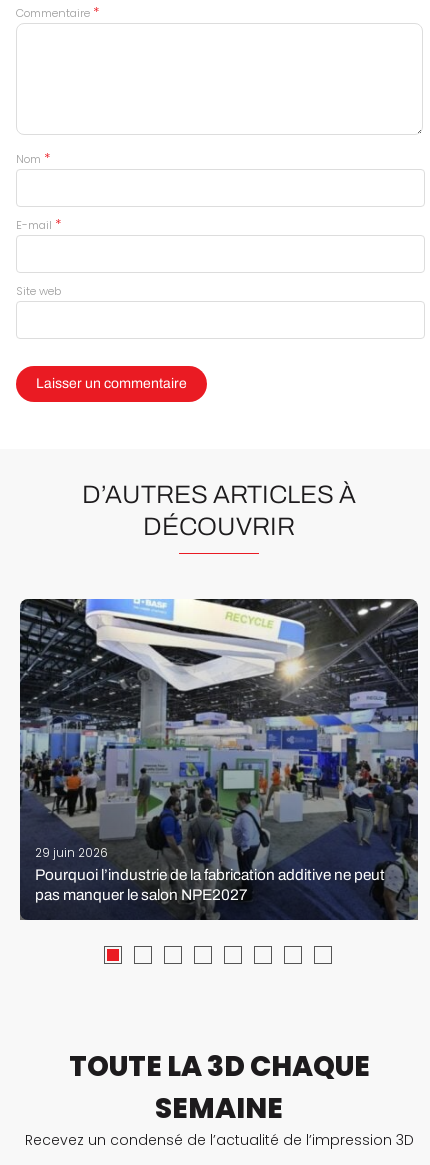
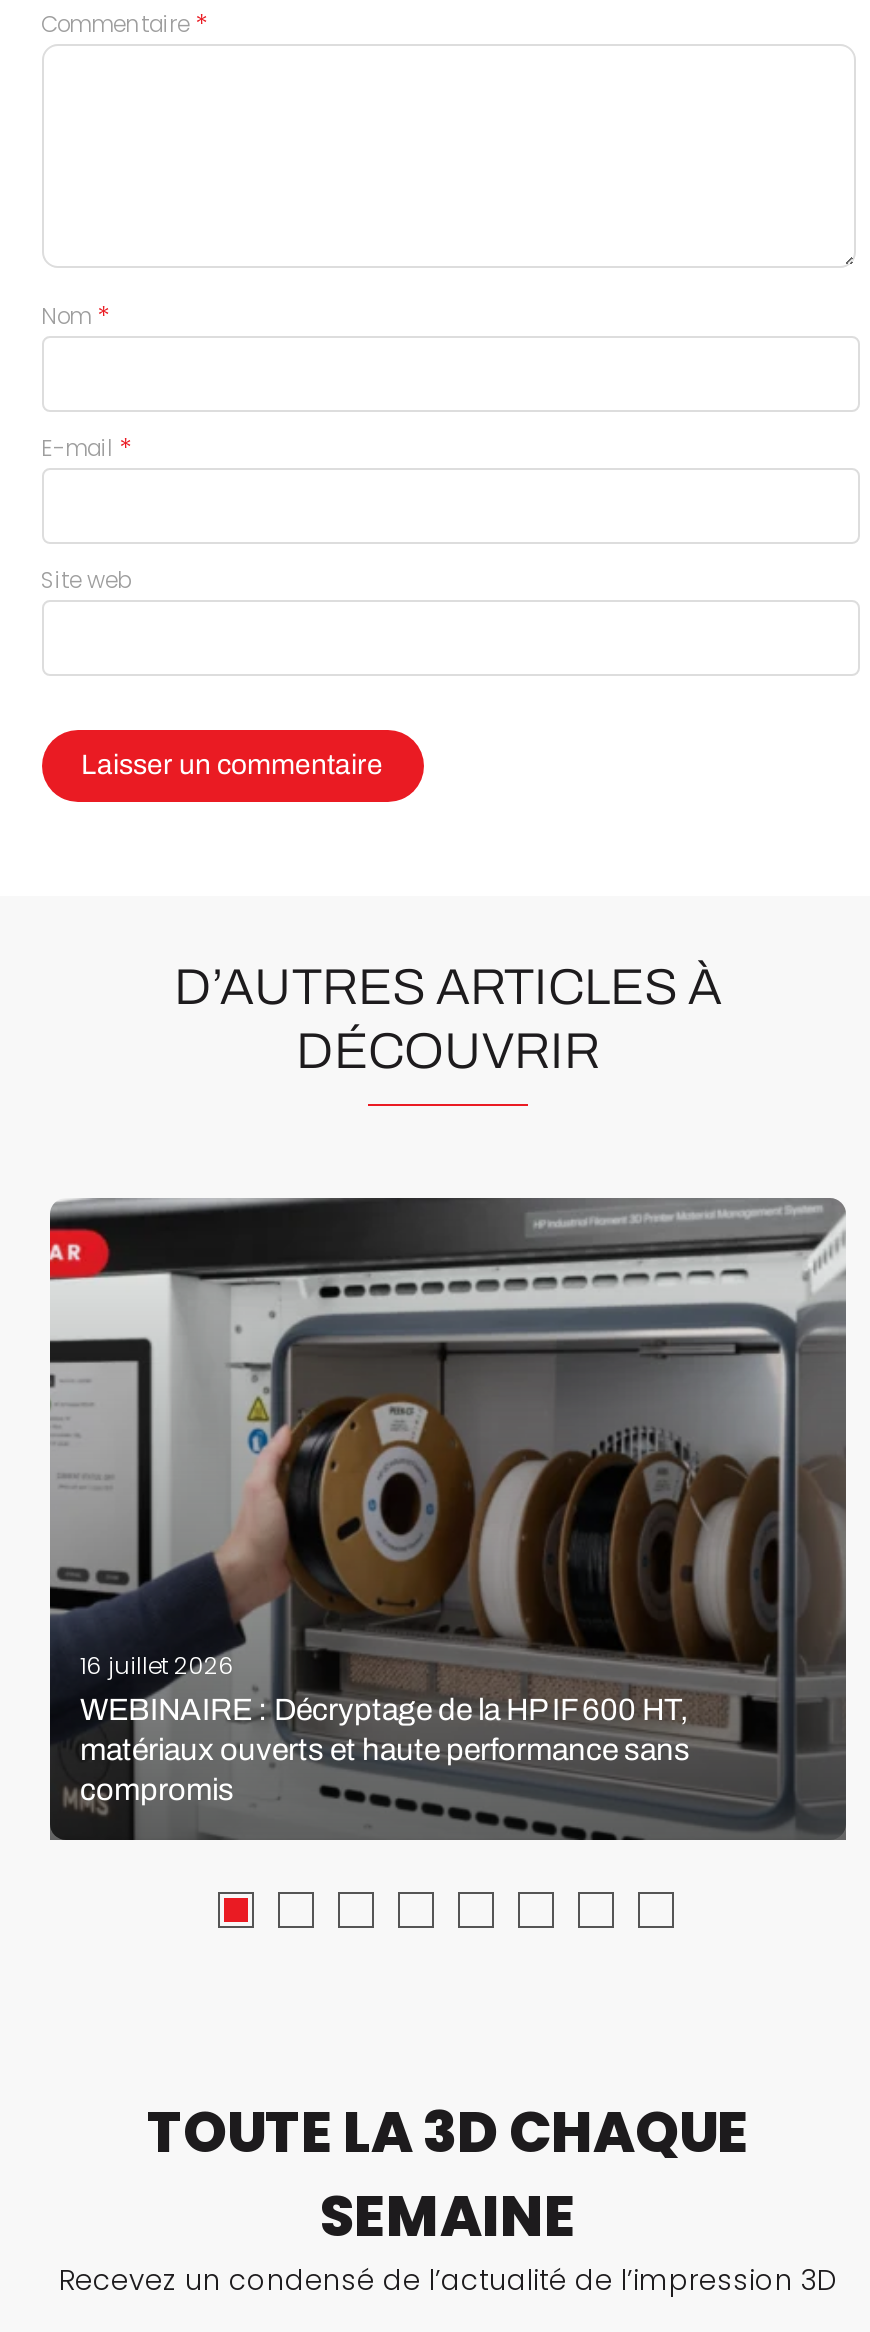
- [image]
- 29 juin 2026
- Pourquoi l’industrie de la fabrication additive ne peut
- pas manquer le salon NPE2027
+ [image]
+ 16 juillet 2026
+ WEBINAIRE : Décryptage de la HP IF 600 HT,
+ matériaux ouverts et haute performance sans
+ compromis
